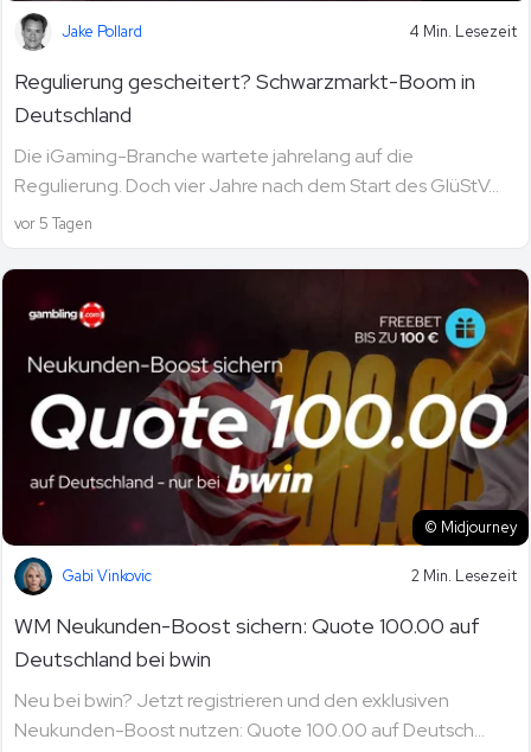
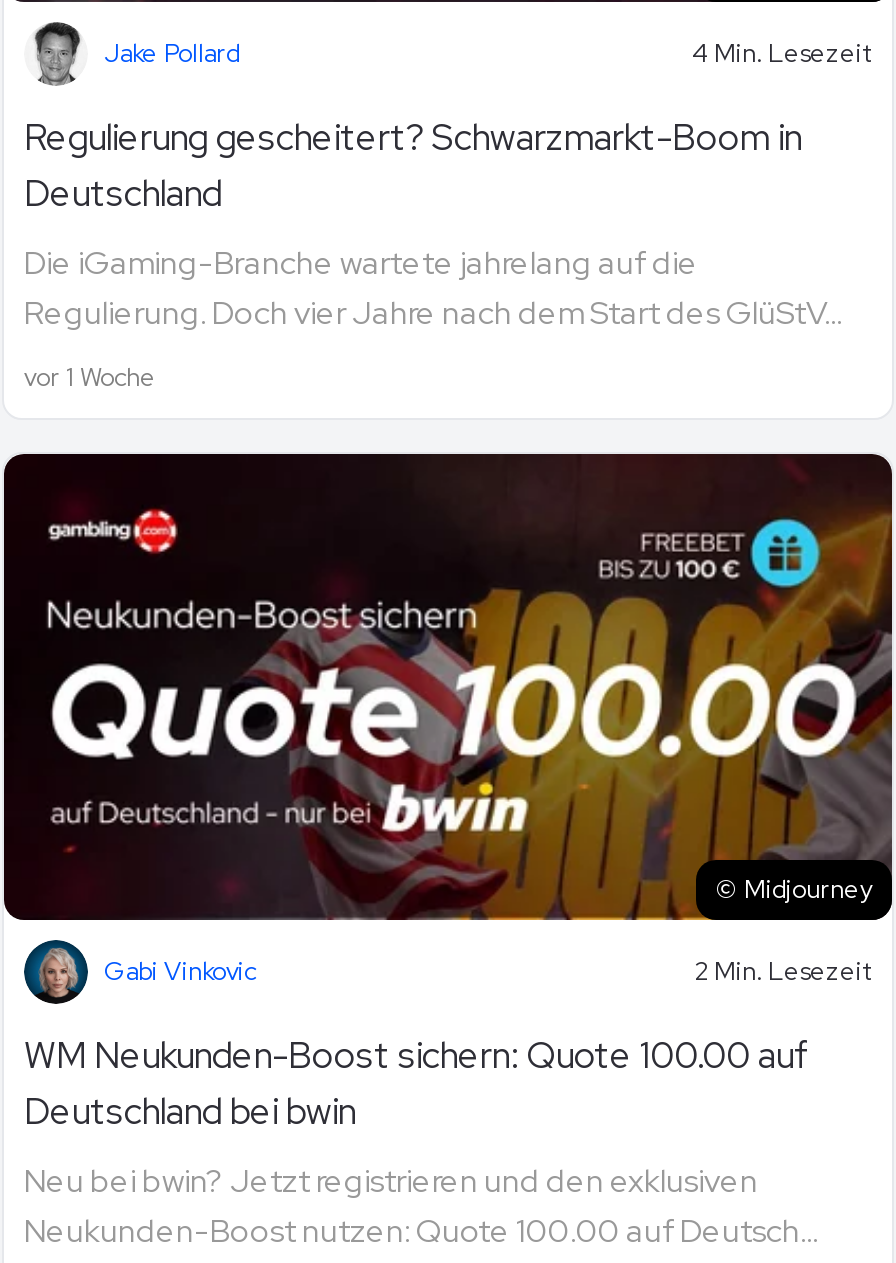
- vor 5 Tagen
+ vor 1 Woche
